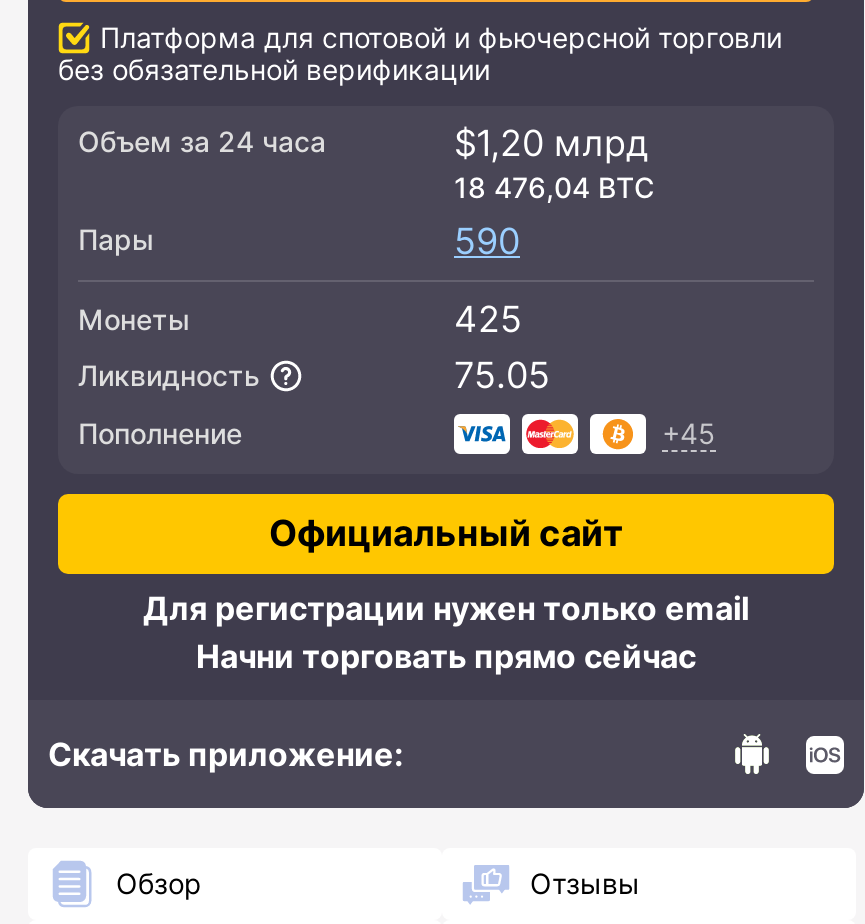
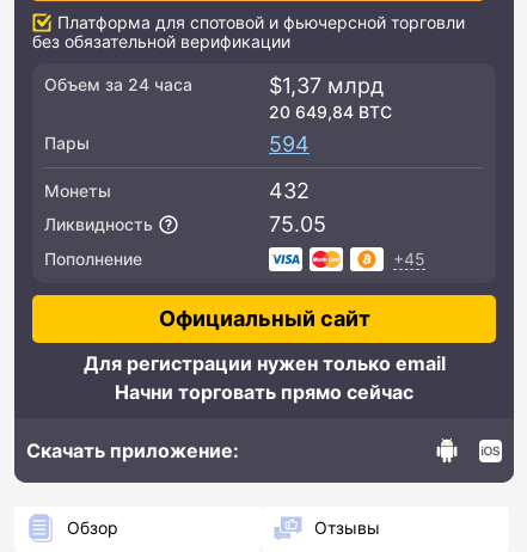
- $1,20 млрд
+ $1,37 млрд

- 18 476,04 BTC
+ 20 649,84 BTC

- 590
+ 594

- 425
+ 432
